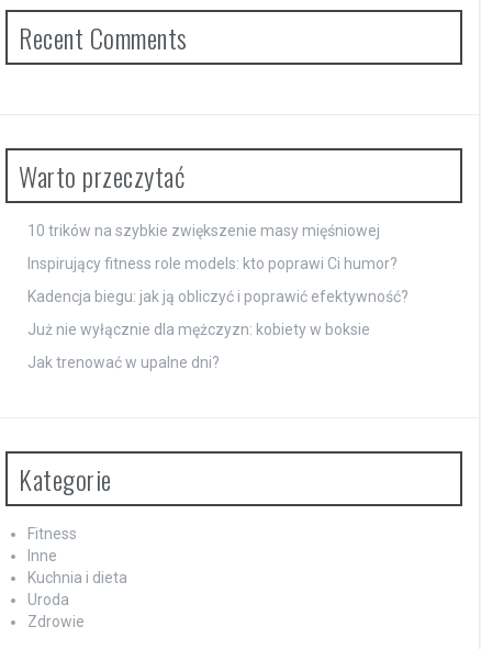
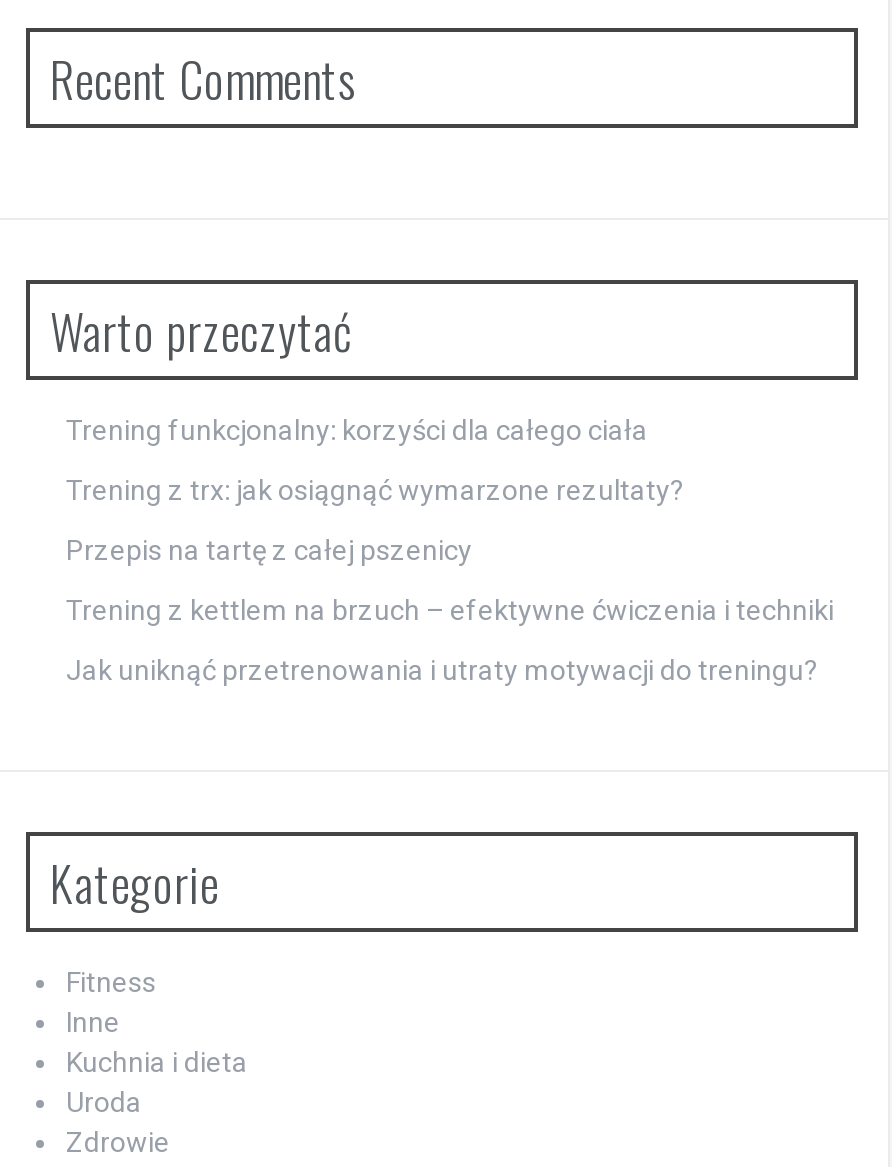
- 10 trików na szybkie zwiększenie masy mięśniowej
+ Trening funkcjonalny: korzyści dla całego ciała

- Inspirujący fitness role models: kto poprawi Ci humor?
+ Trening z trx: jak osiągnąć wymarzone rezultaty?

- Kadencja biegu: jak ją obliczyć i poprawić efektywność?
+ Przepis na tartę z całej pszenicy

- Już nie wyłącznie dla mężczyzn: kobiety w boksie
+ Trening z kettlem na brzuch – efektywne ćwiczenia i techniki

- Jak trenować w upalne dni?
+ Jak uniknąć przetrenowania i utraty motywacji do treningu?
